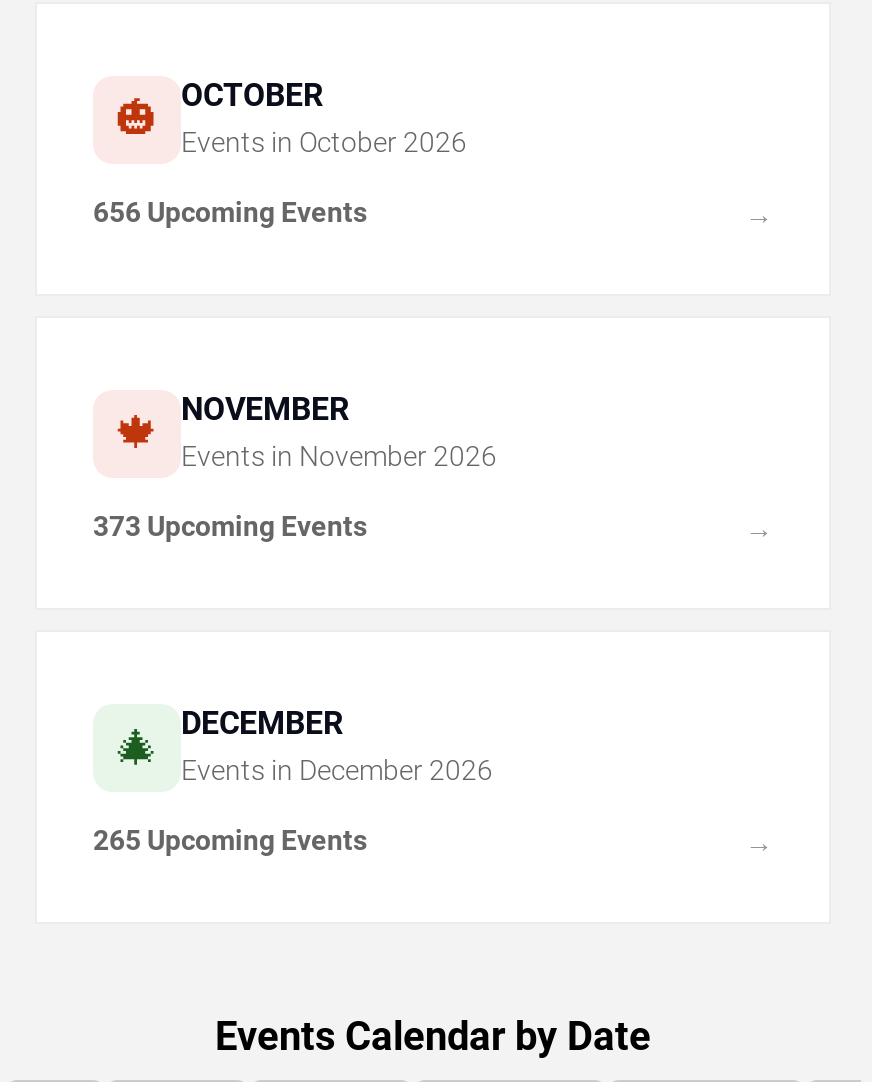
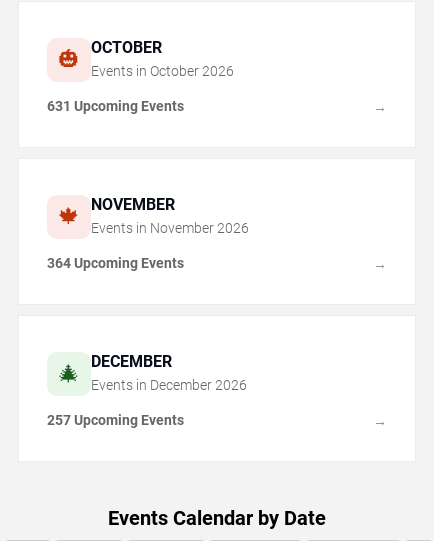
- 656 Upcoming Events
+ 631 Upcoming Events

- 373 Upcoming Events
+ 364 Upcoming Events

- 265 Upcoming Events
+ 257 Upcoming Events
